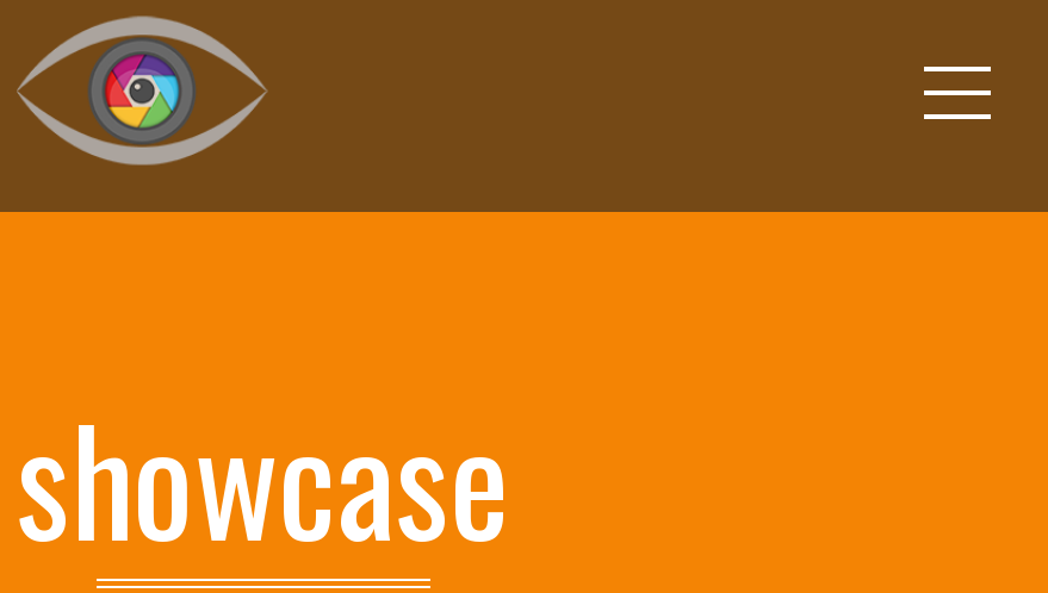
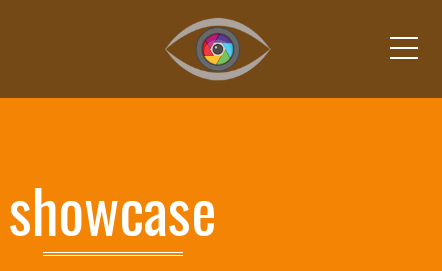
- [image]

+ [image]
